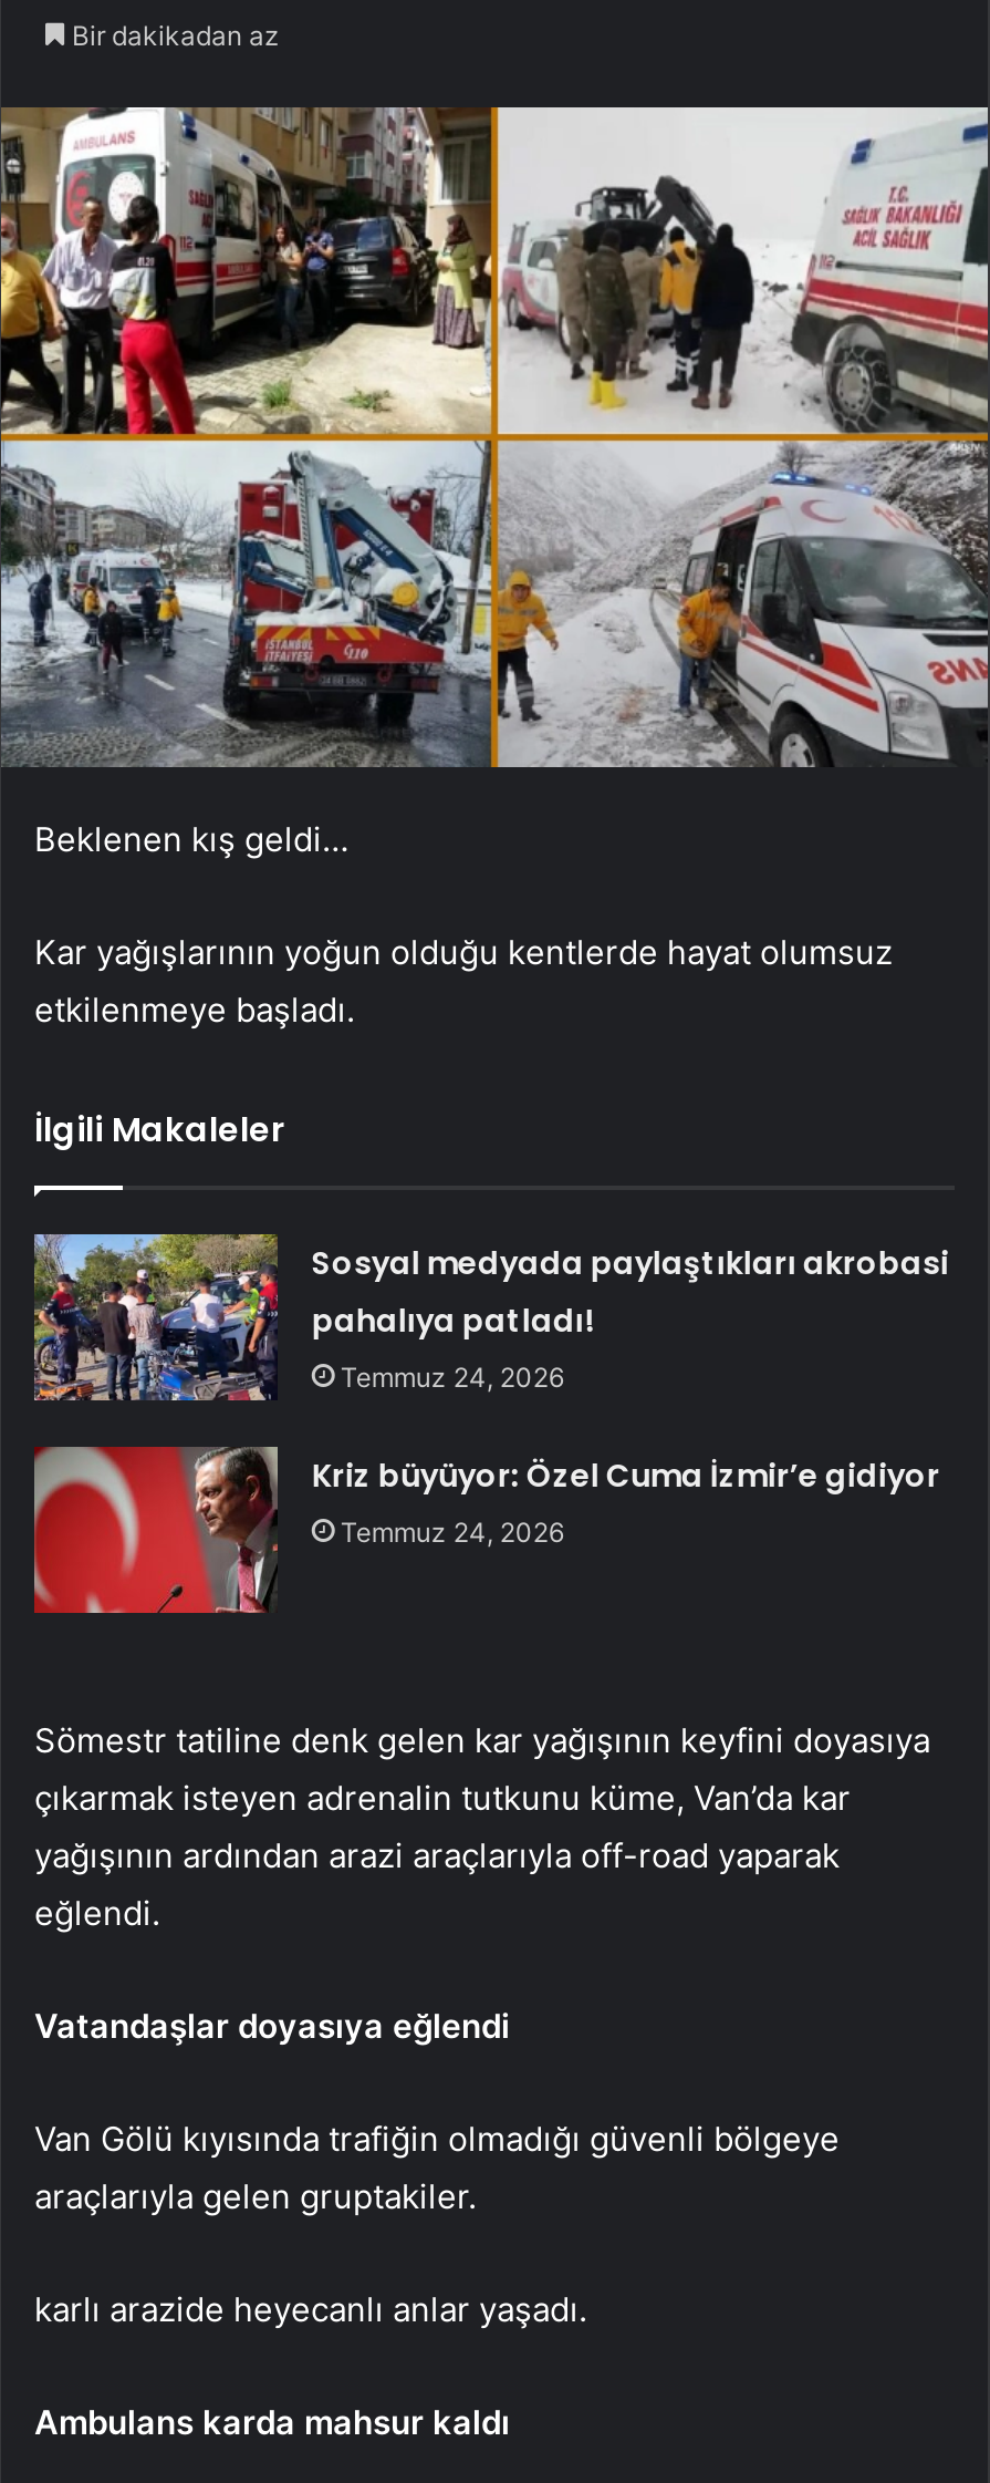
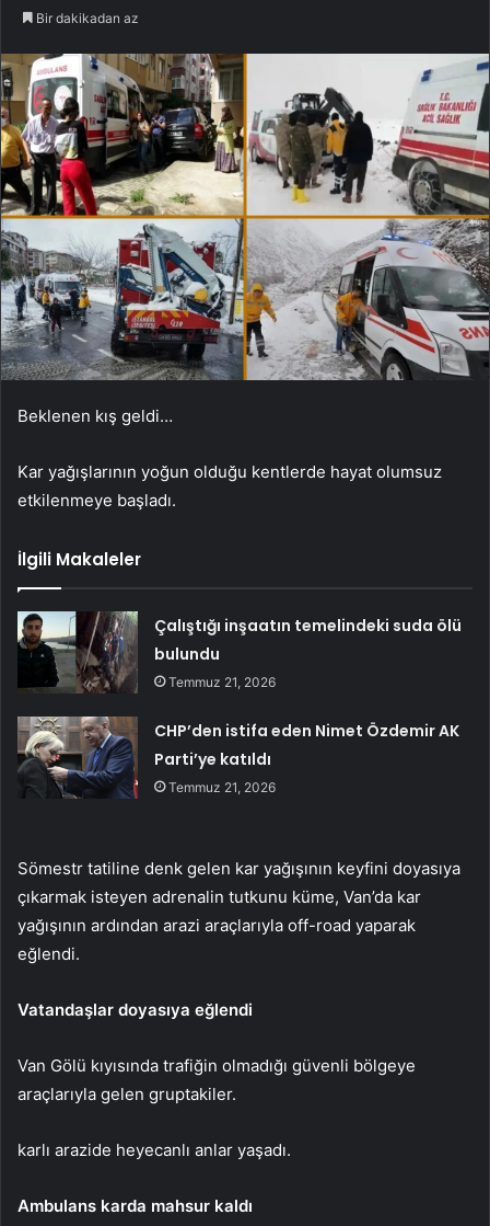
- [image]
- Sosyal medyada paylaştıkları akrobasi
- pahalıya patladı!
- Temmuz 24, 2026
+ [image]
+ Çalıştığı inşaatın temelindeki suda ölü
+ bulundu
+ Temmuz 21, 2026

- [image]
- Kriz büyüyor: Özel Cuma İzmir’e gidiyor
- Temmuz 24, 2026
+ [image]
+ CHP’den istifa eden Nimet Özdemir AK
+ Parti’ye katıldı
+ Temmuz 21, 2026
